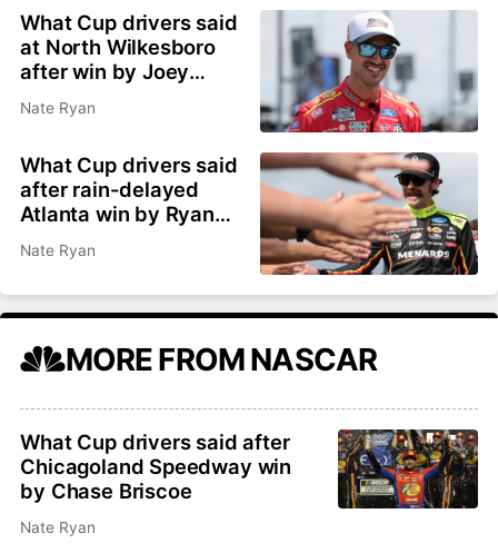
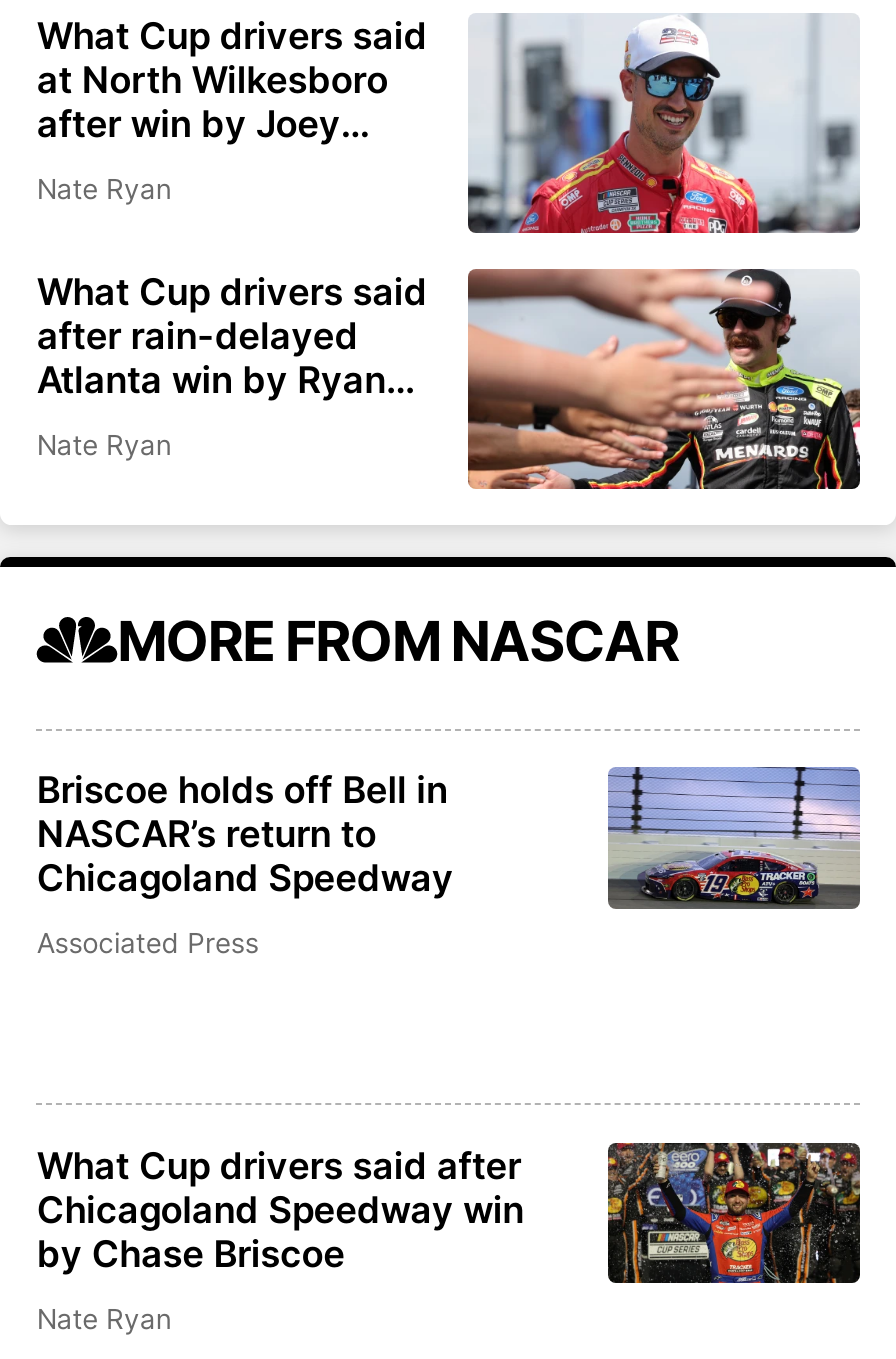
+ Briscoe holds off Bell in
+ NASCAR’s return to
+ Chicagoland Speedway
+ Associated Press

+ [image]
